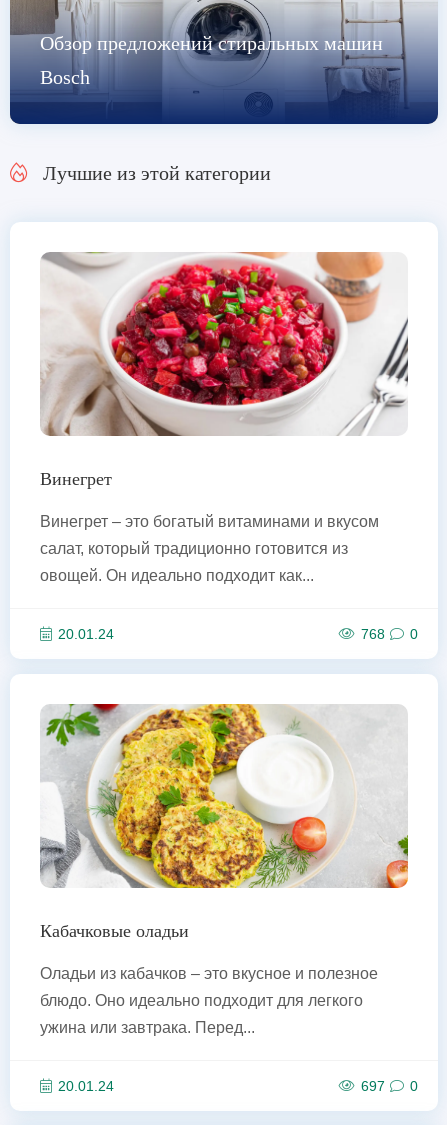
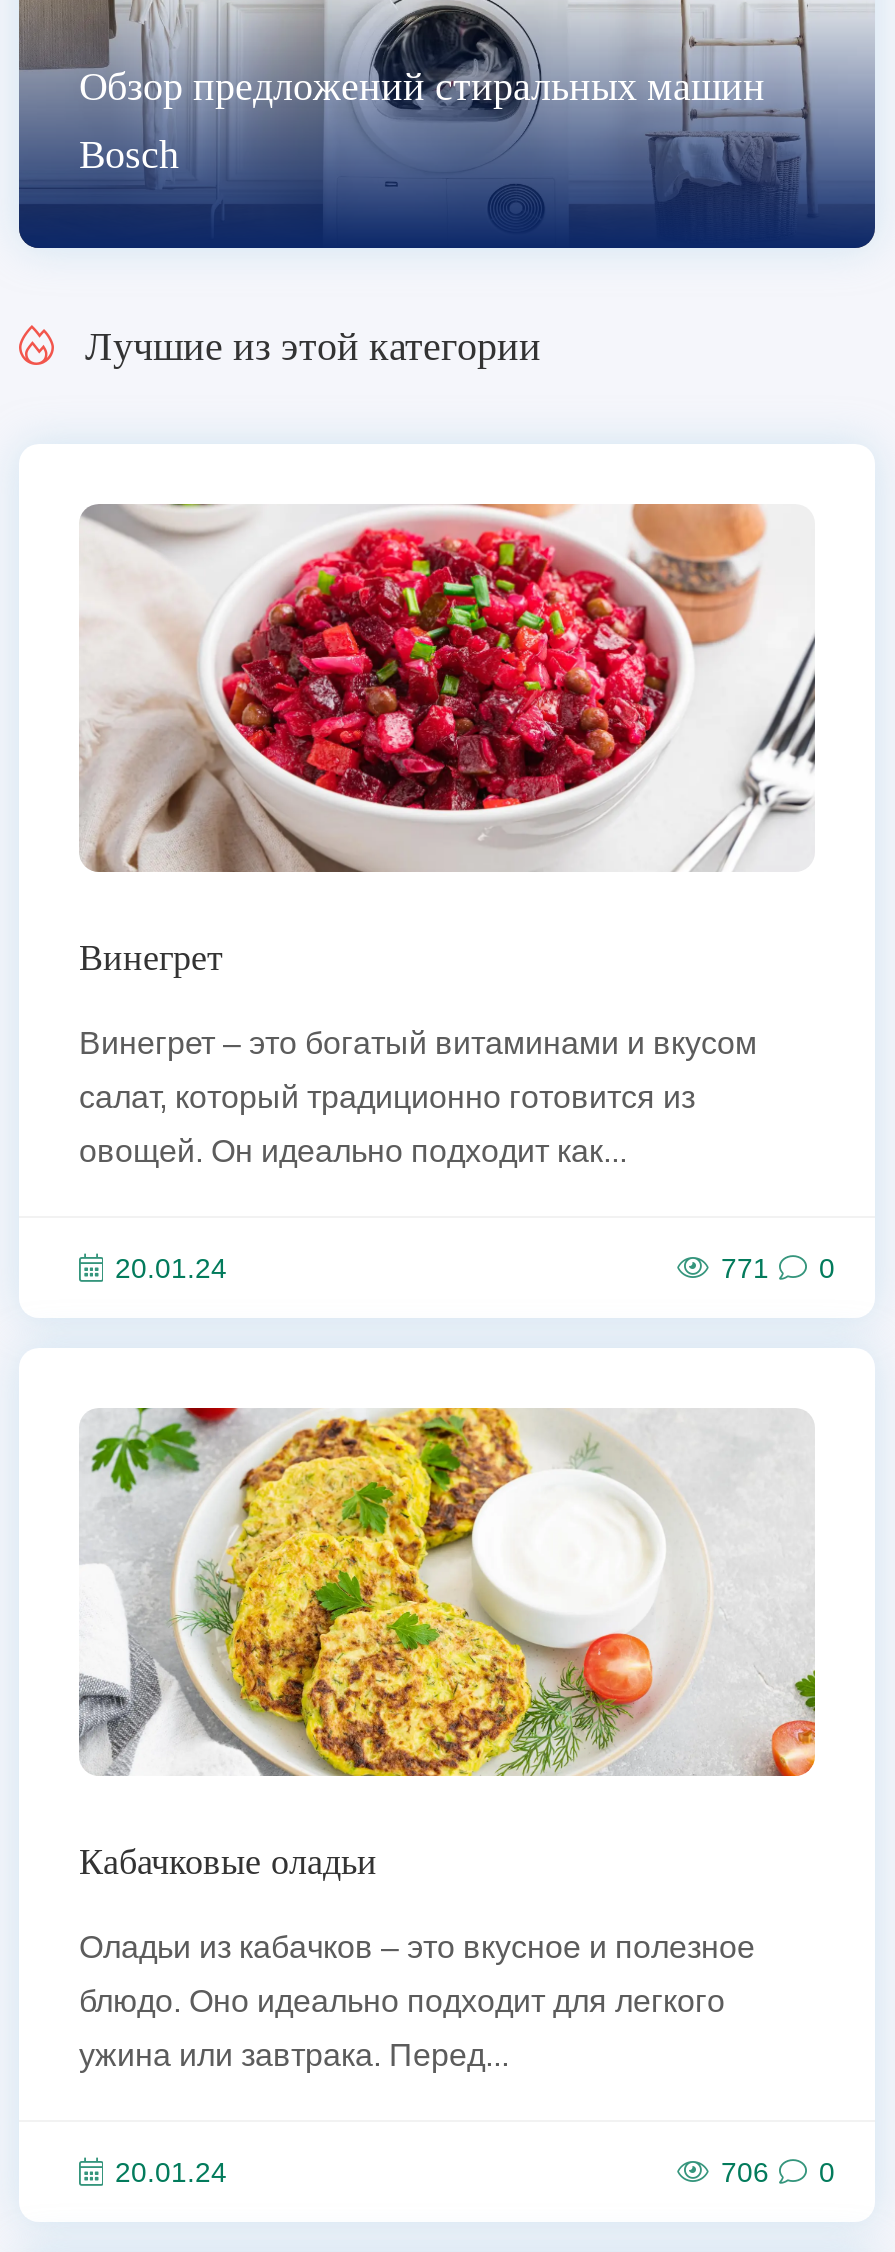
- 768 0
+ 771 0

- 697 0
+ 706 0
